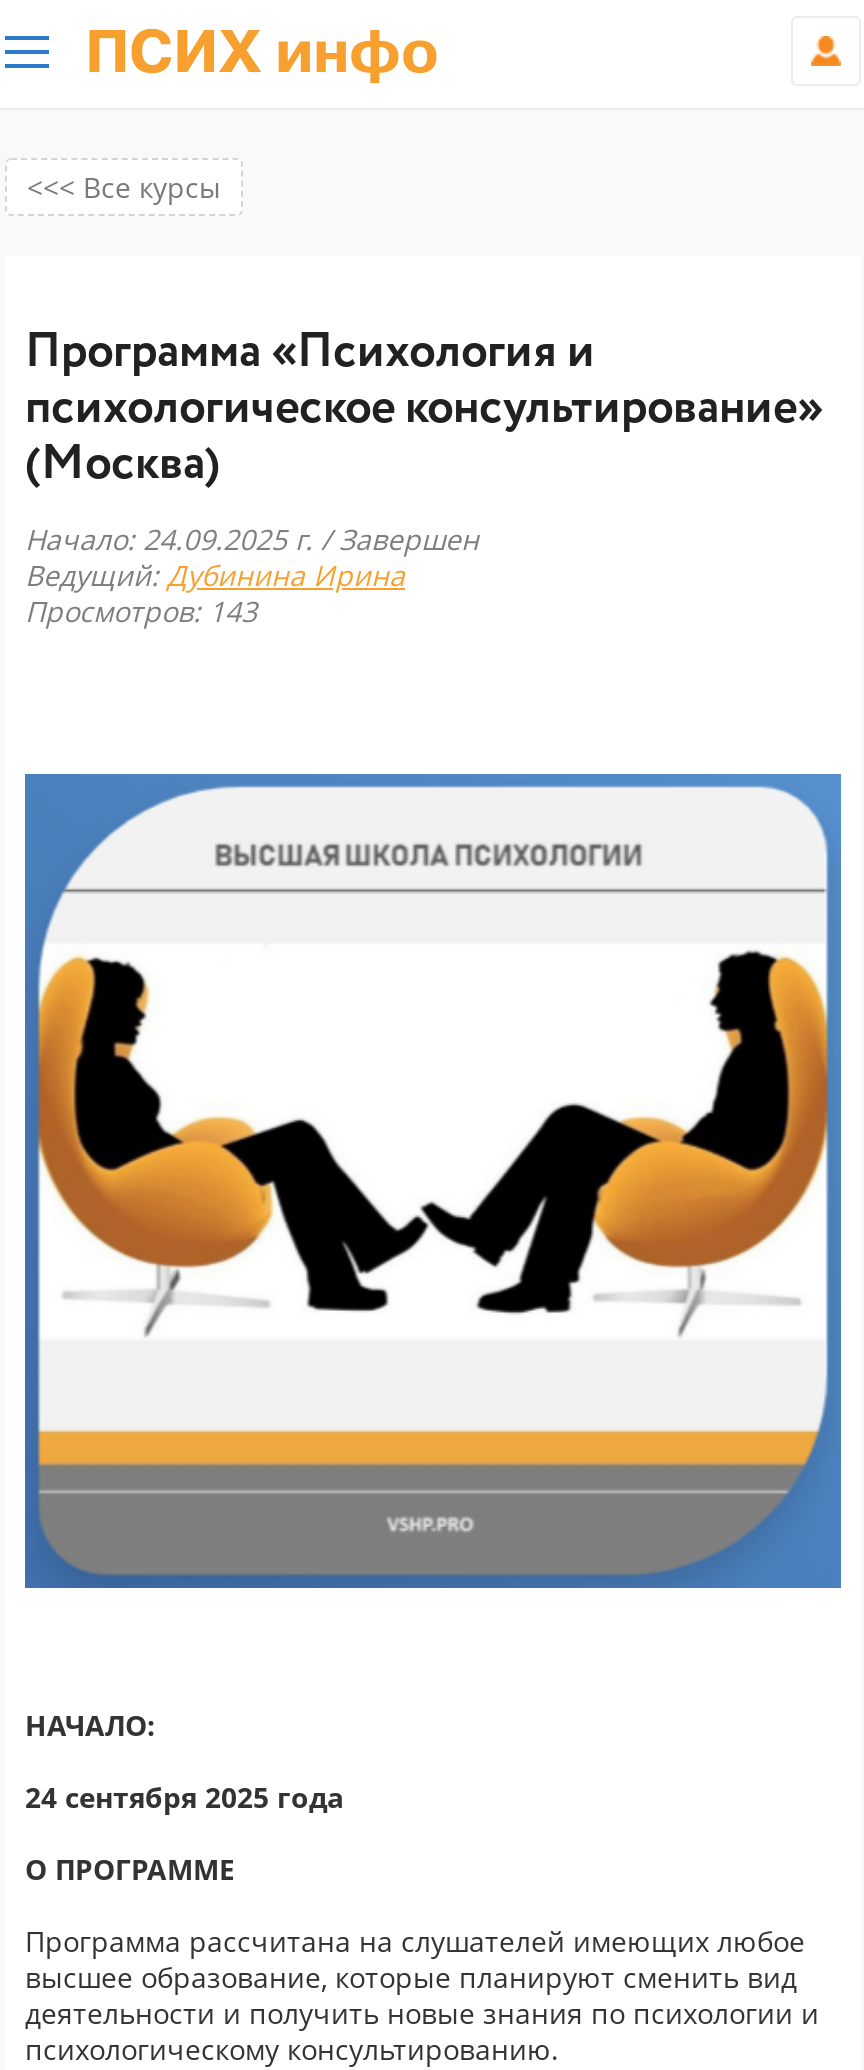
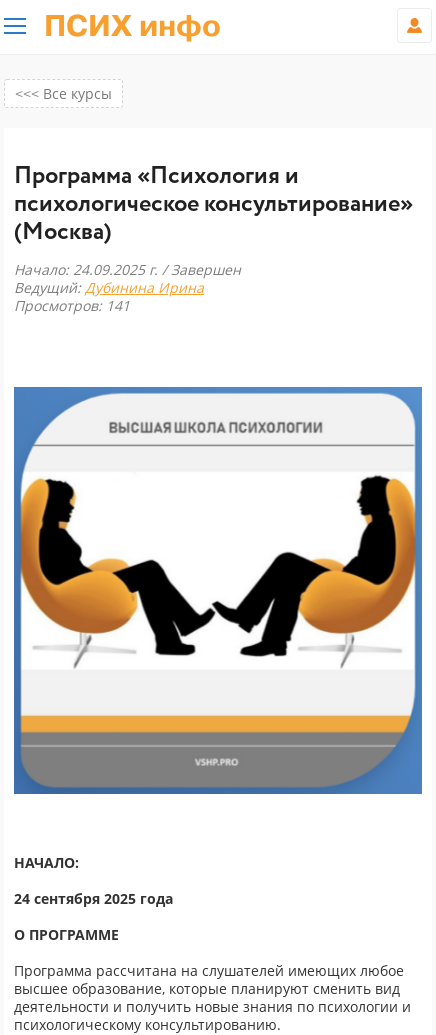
- Просмотров: 143
+ Просмотров: 141
